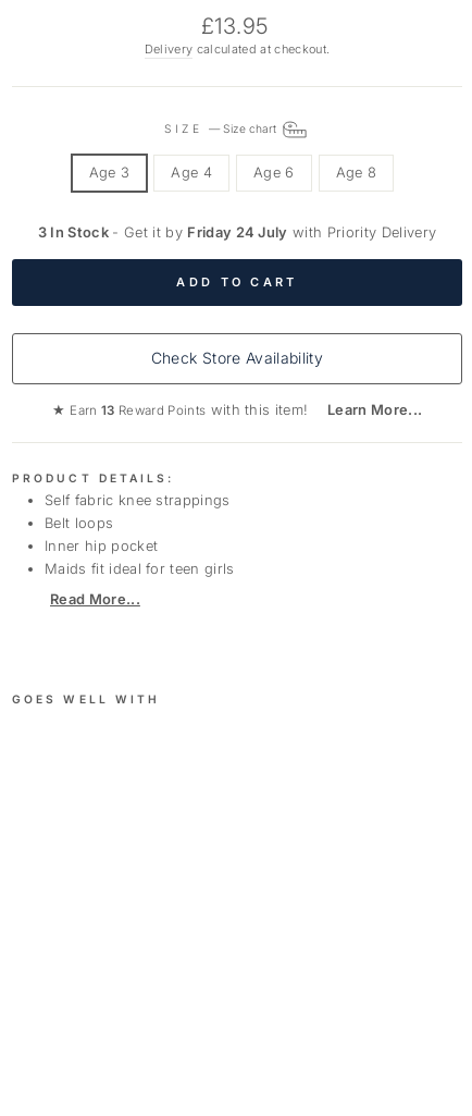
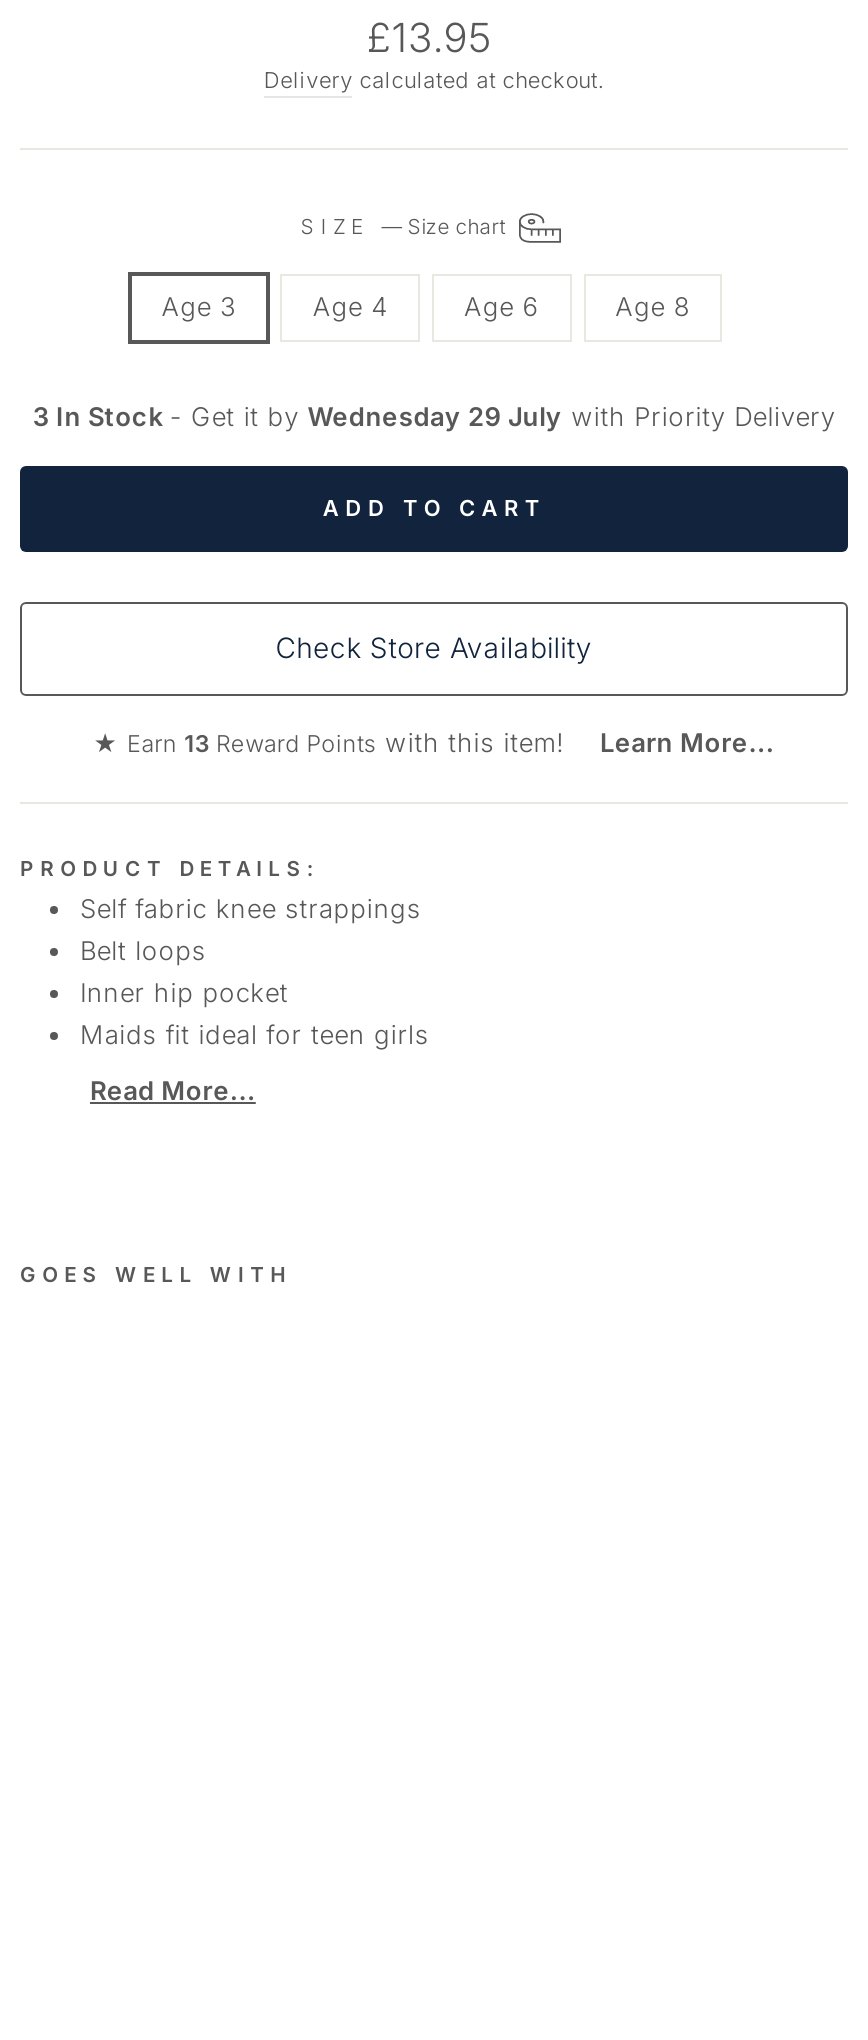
- 3 In Stock - Get it by Friday 24 July with Priority Delivery
+ 3 In Stock - Get it by Wednesday 29 July with Priority Delivery
